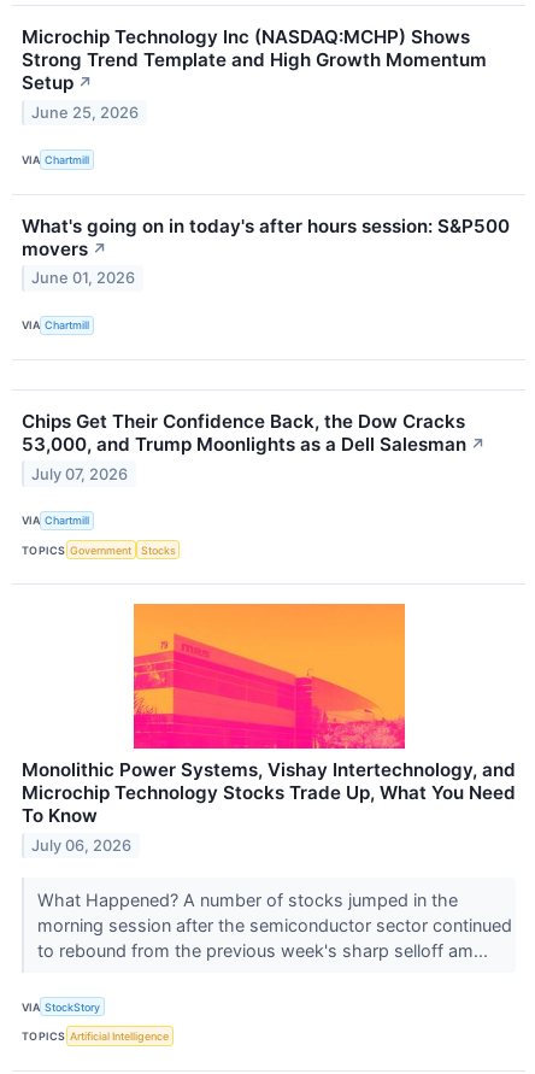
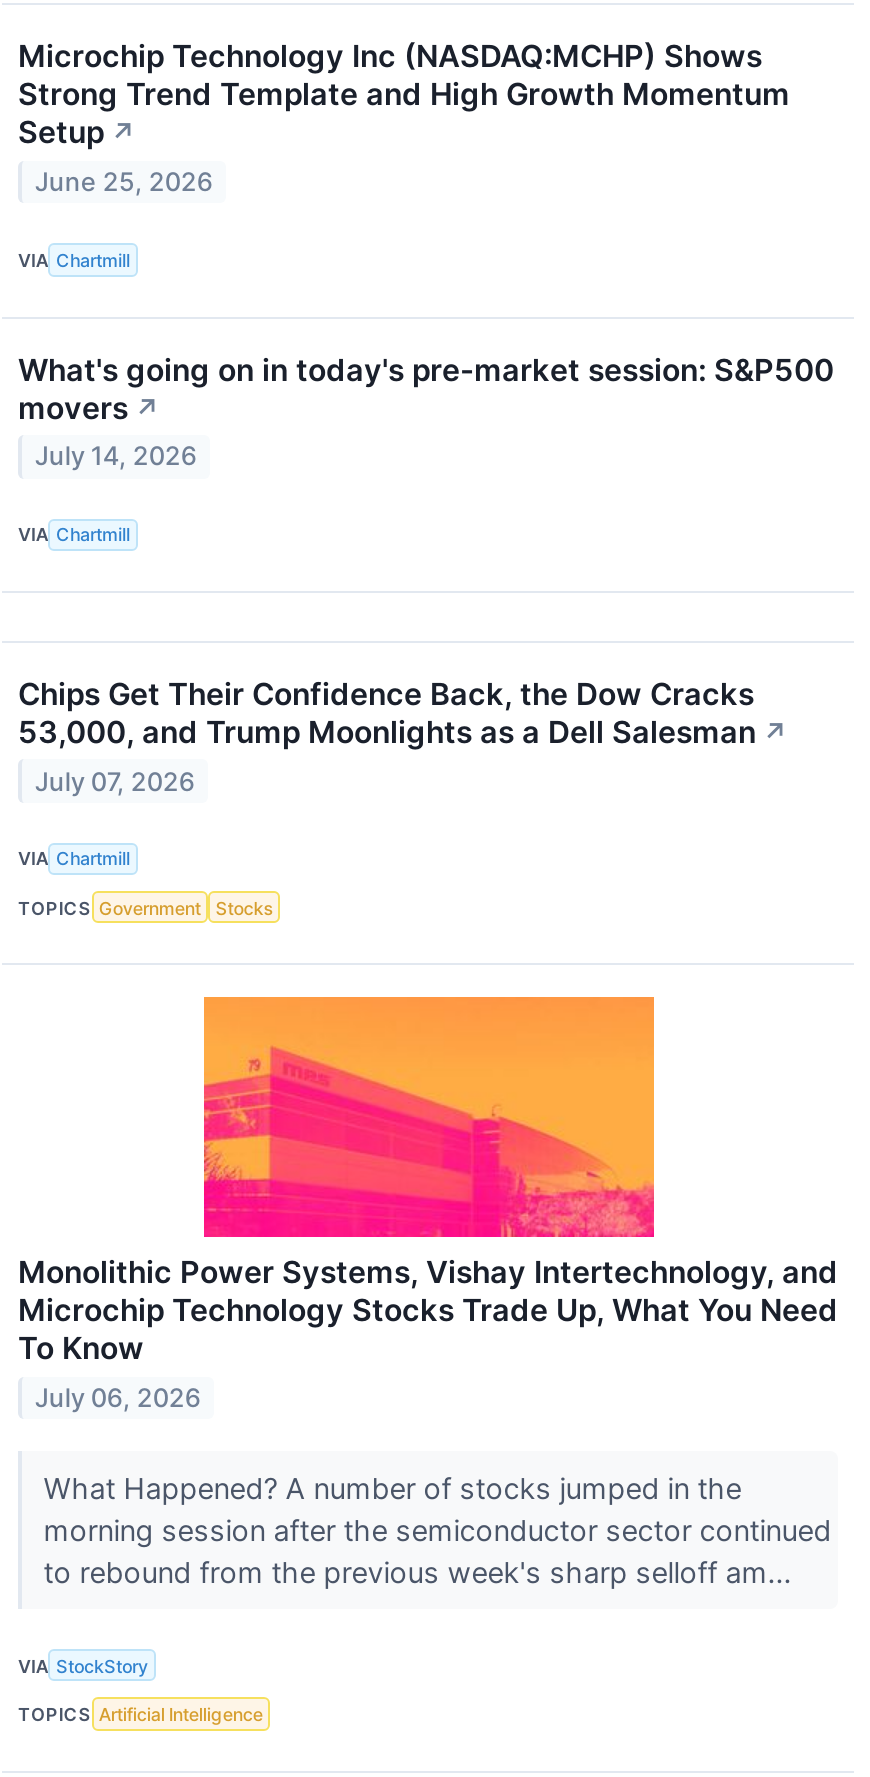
- What's going on in today's after hours session: S&P500
+ What's going on in today's pre-market session: S&P500

- June 01, 2026
+ July 14, 2026
